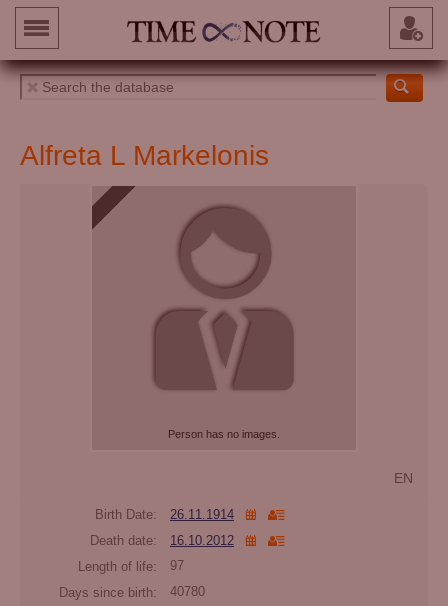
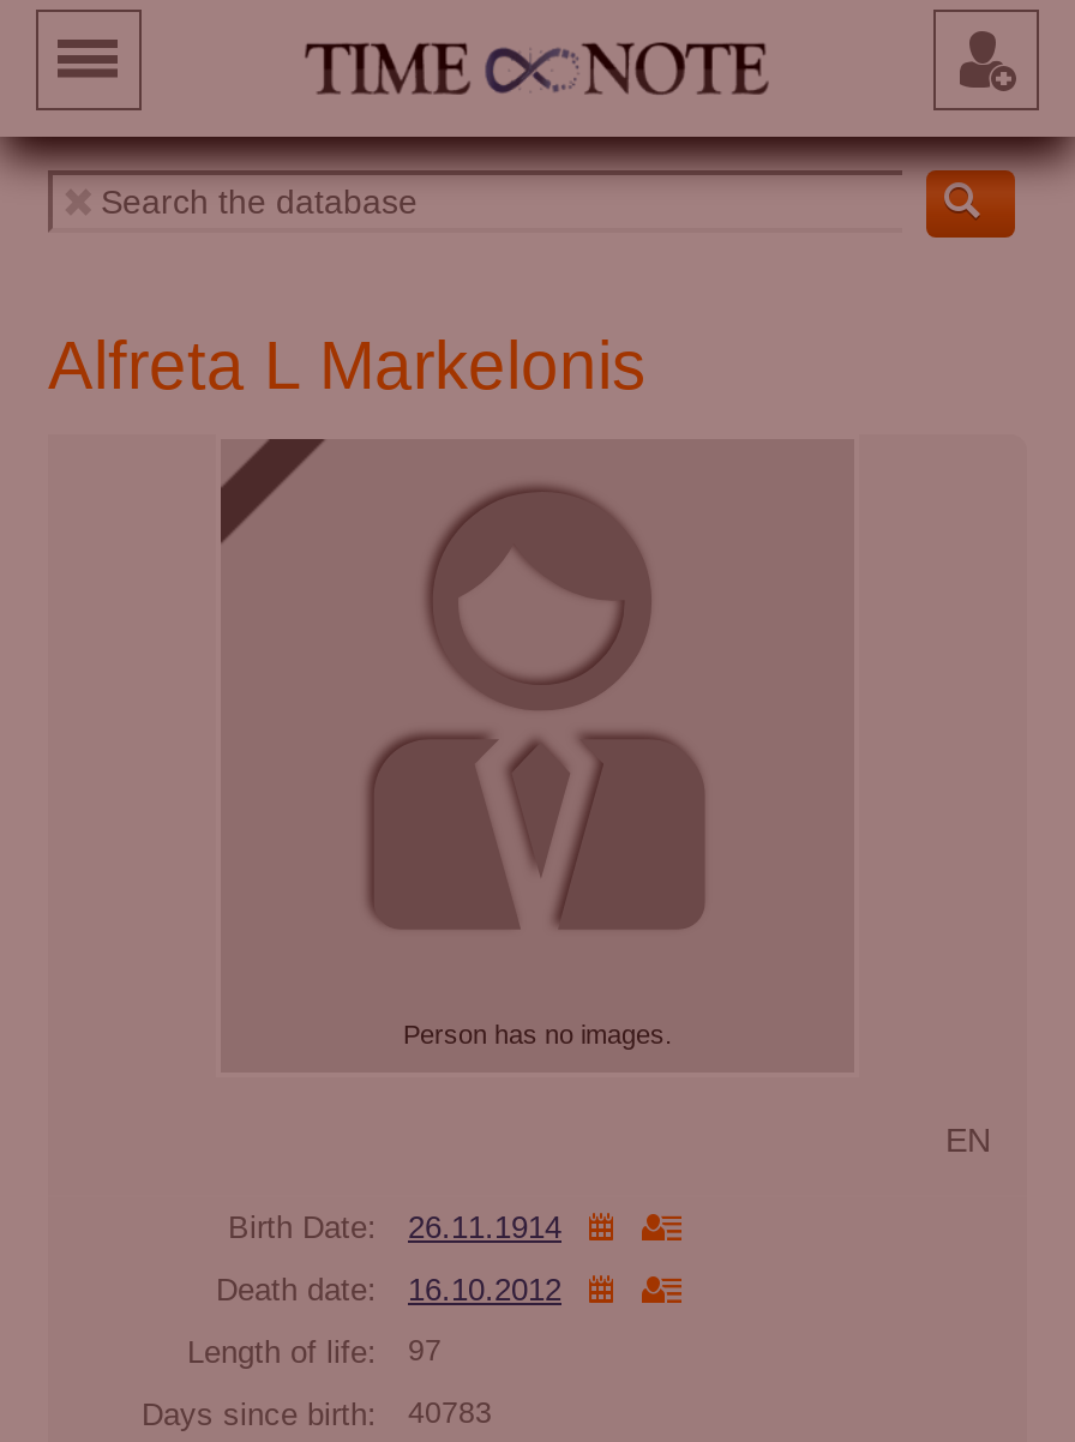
- Days since birth: 40780
+ Days since birth: 40783
